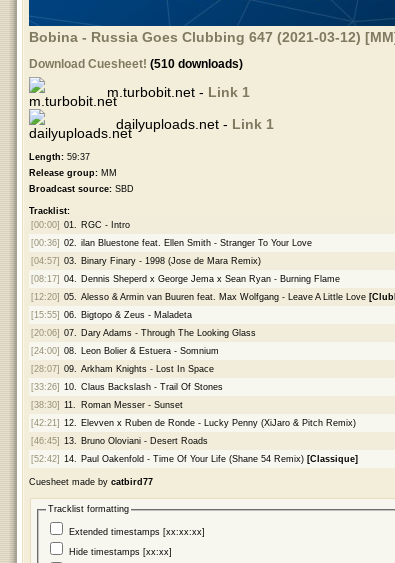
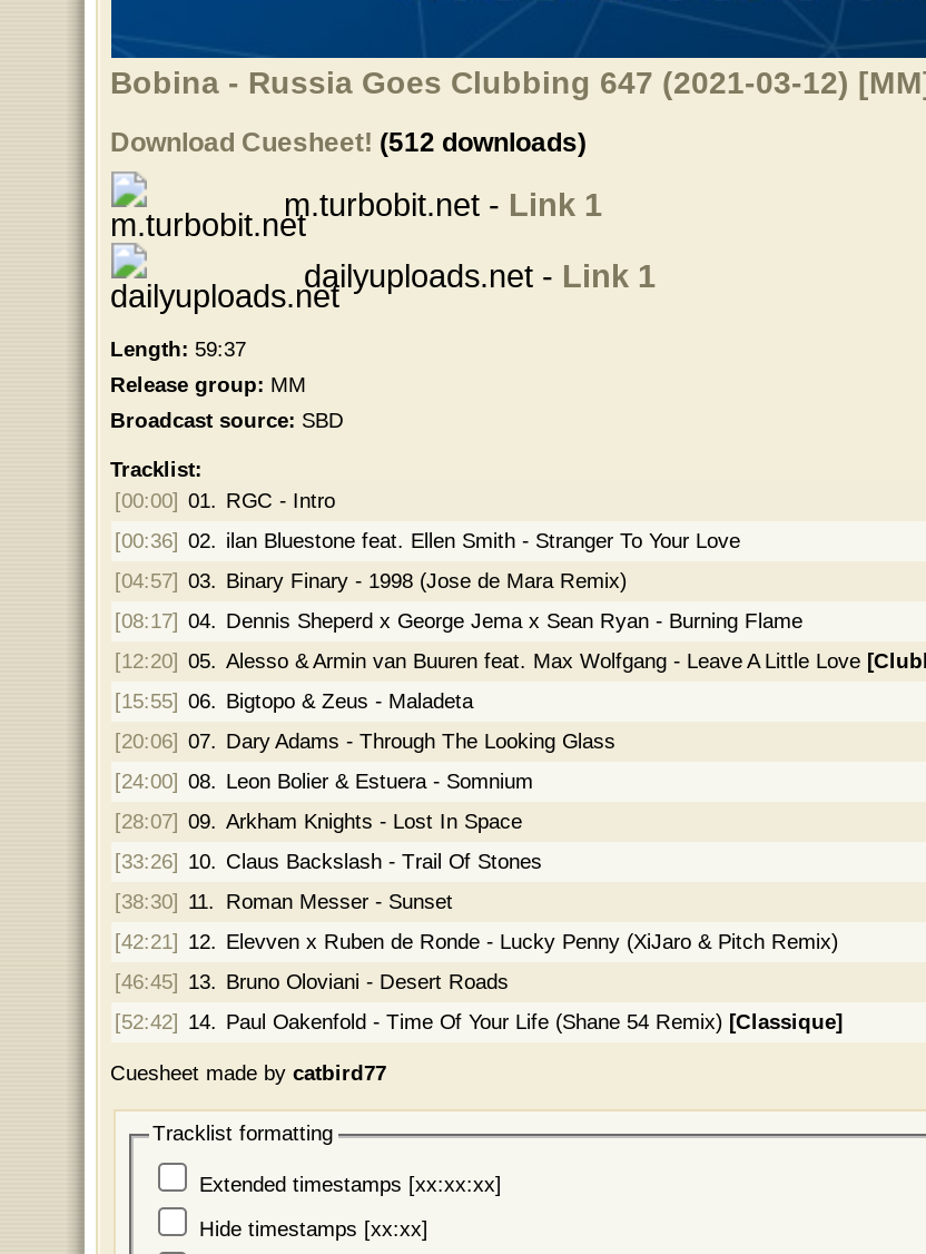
- Download Cuesheet! (510 downloads)
+ Download Cuesheet! (512 downloads)
